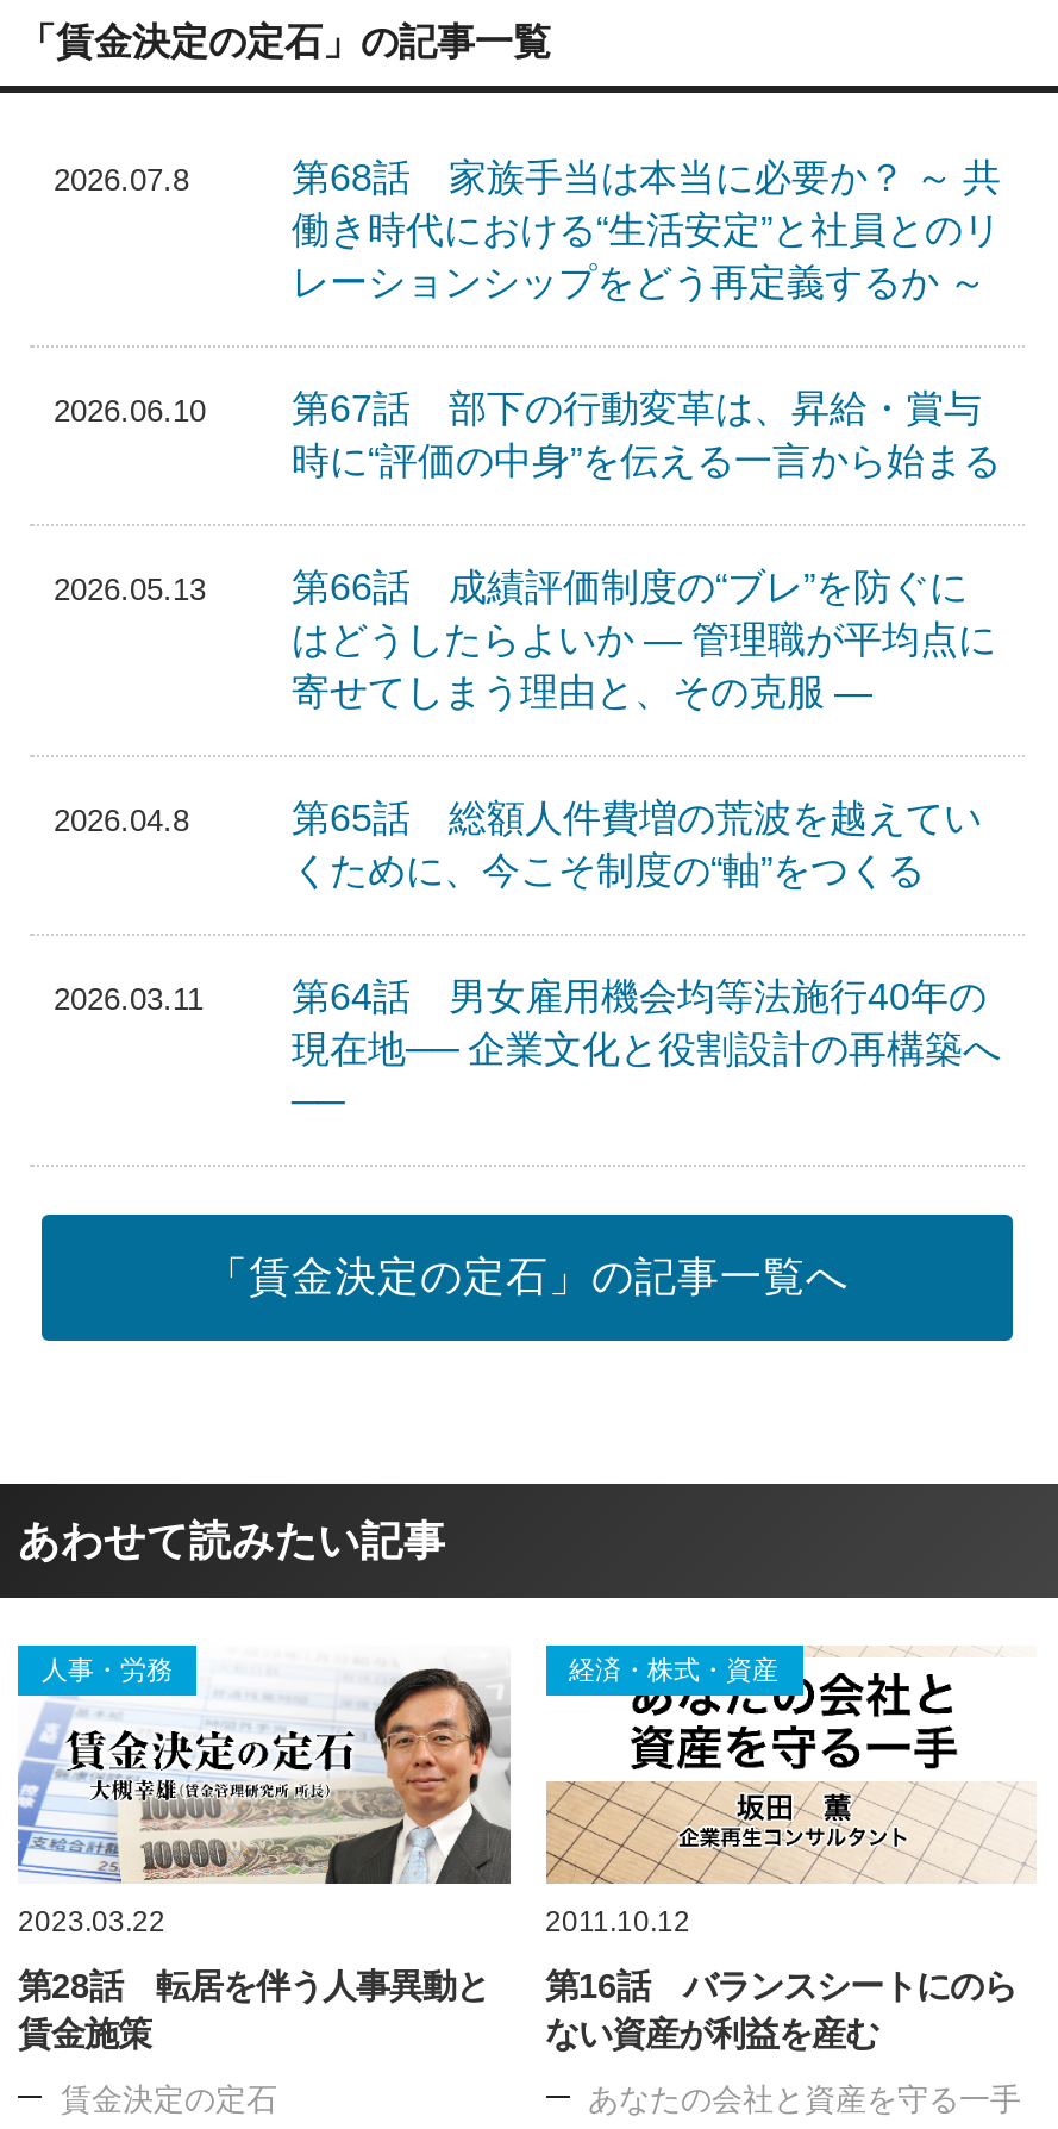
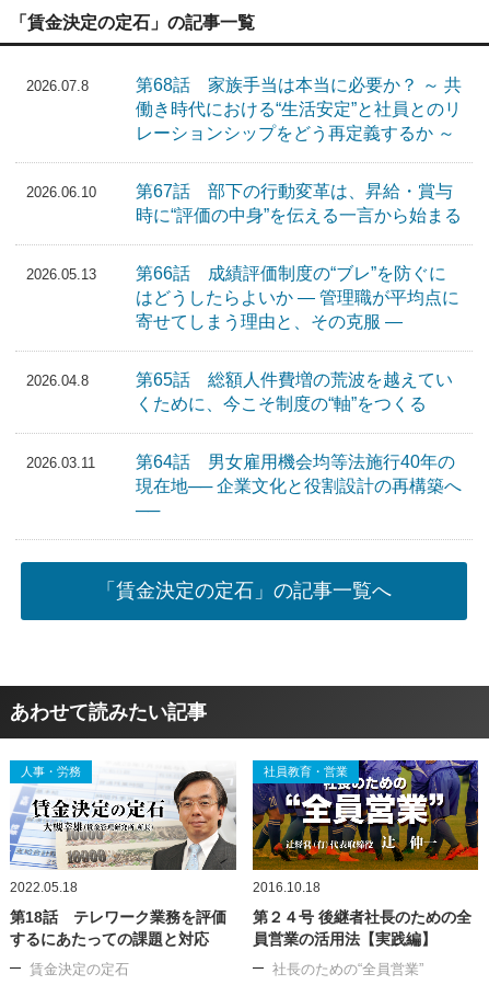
- [image]
- 経済・株式・資産
+ [image]
+ 社員教育・営業

- 2023.03.22
+ 2022.05.18

- 2011.10.12
+ 2016.10.18

- 第28話 転居を伴う人事異動と
- 賃金施策
+ 第18話 テレワーク業務を評価
+ するにあたっての課題と対応

- 第16話 バランスシートにのら
- ない資産が利益を産む
+ 第２４号 後継者社長のための全
+ 員営業の活用法【実践編】

- あなたの会社と資産を守る一手
+ 社長のための“全員営業”
